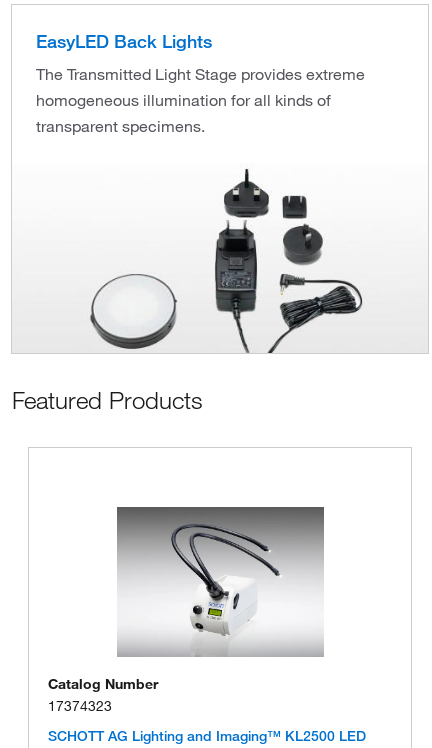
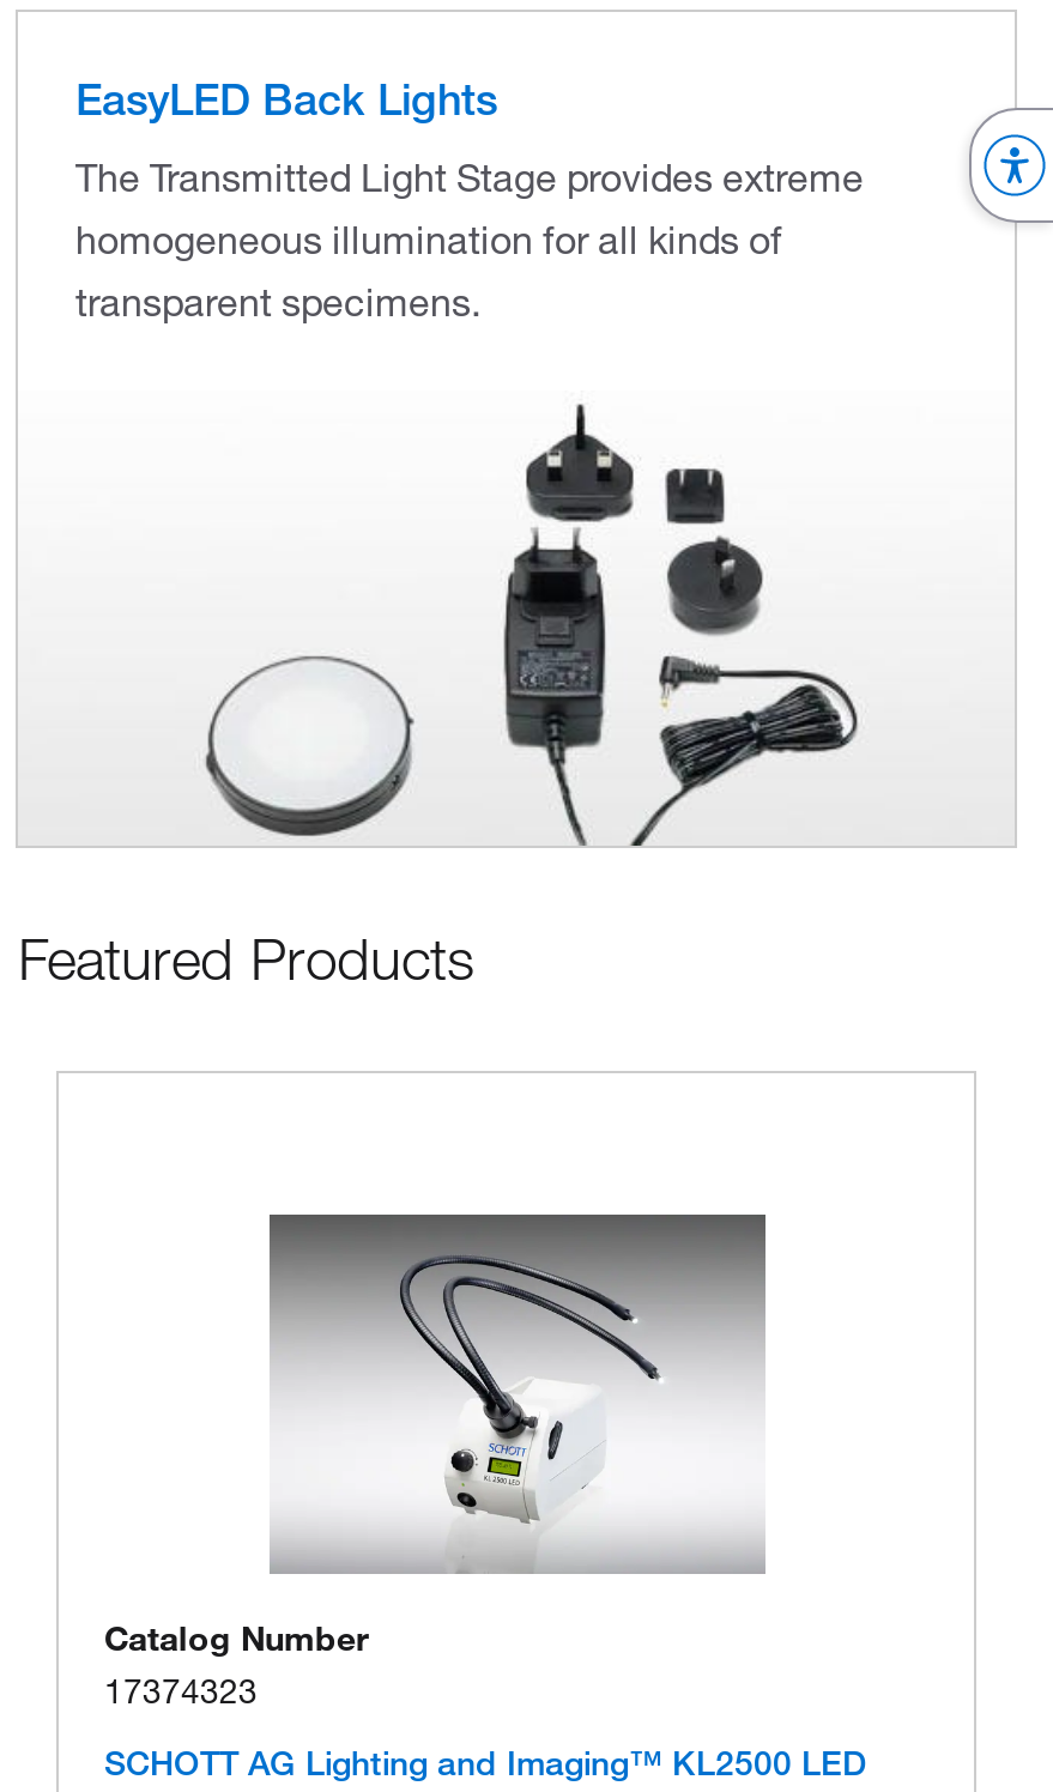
+ [image]
